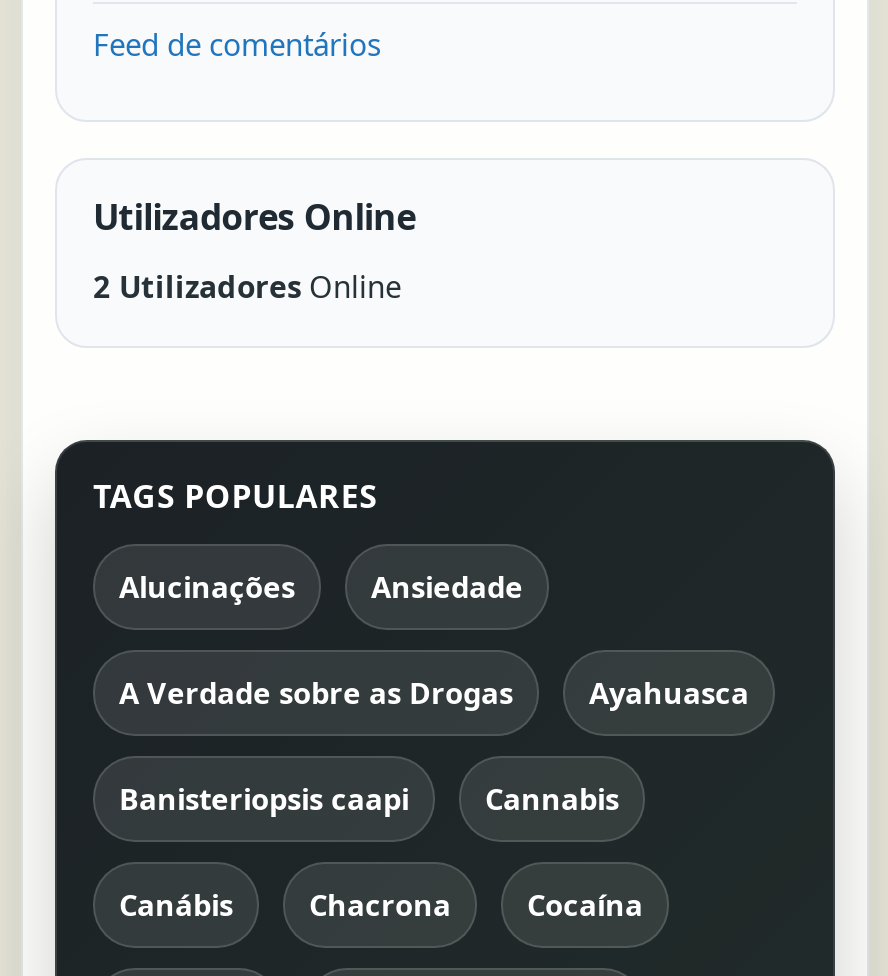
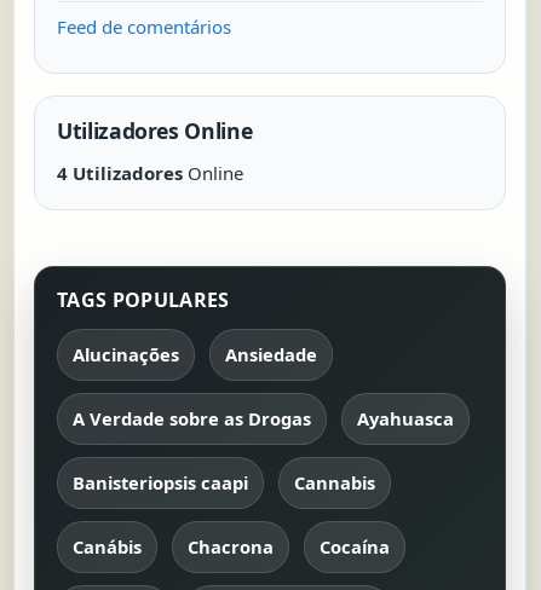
- 2 Utilizadores Online
+ 4 Utilizadores Online
